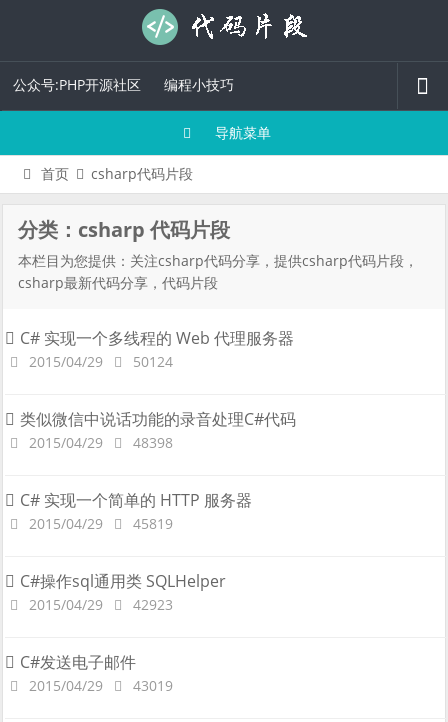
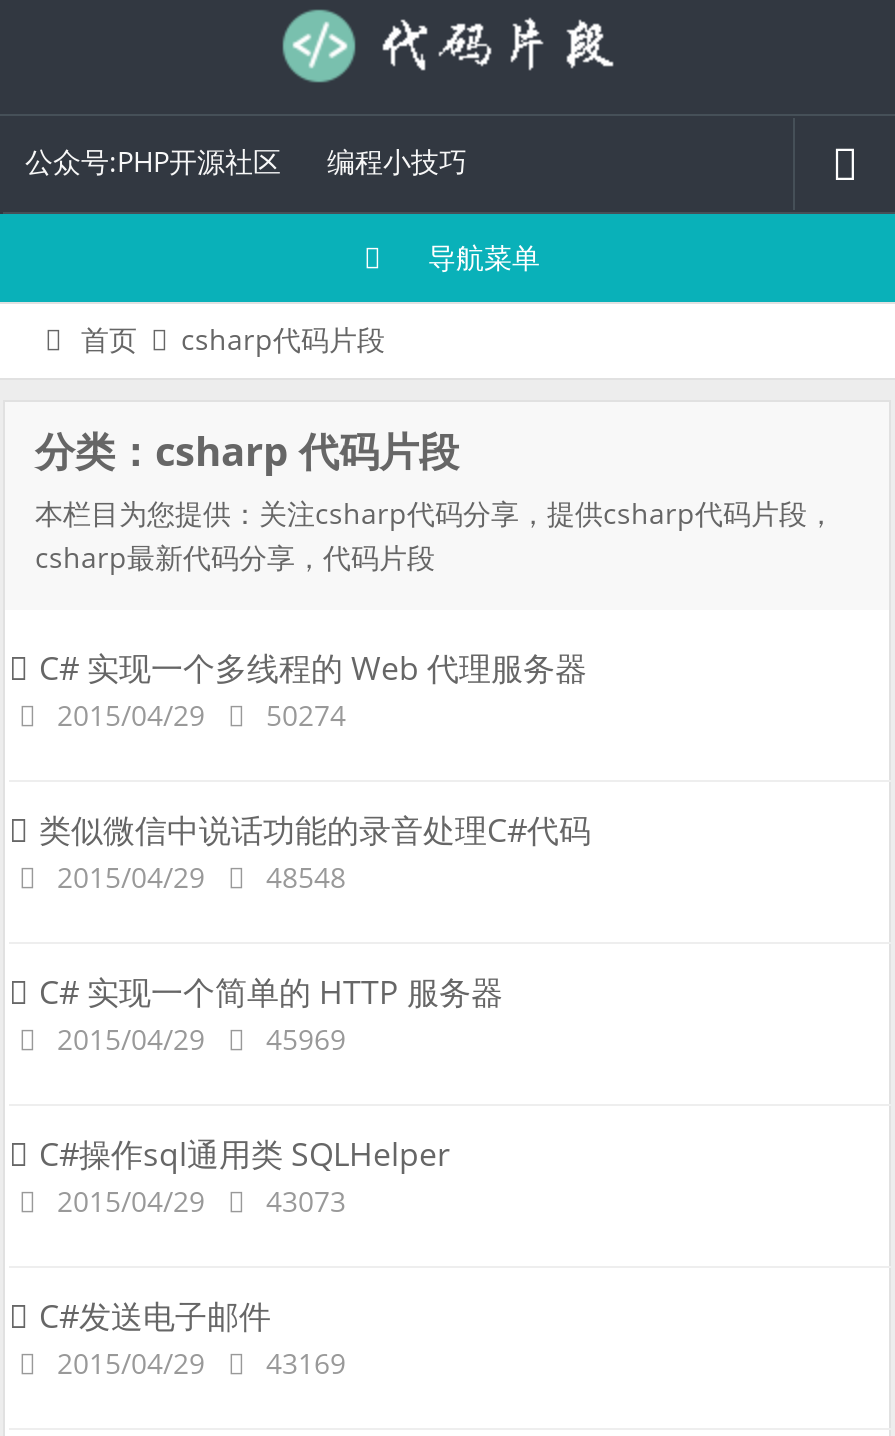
- 2015/04/29 50124
+ 2015/04/29 50274

- 2015/04/29 48398
+ 2015/04/29 48548

- 2015/04/29 45819
+ 2015/04/29 45969

- 2015/04/29 42923
+ 2015/04/29 43073

- 2015/04/29 43019
+ 2015/04/29 43169
